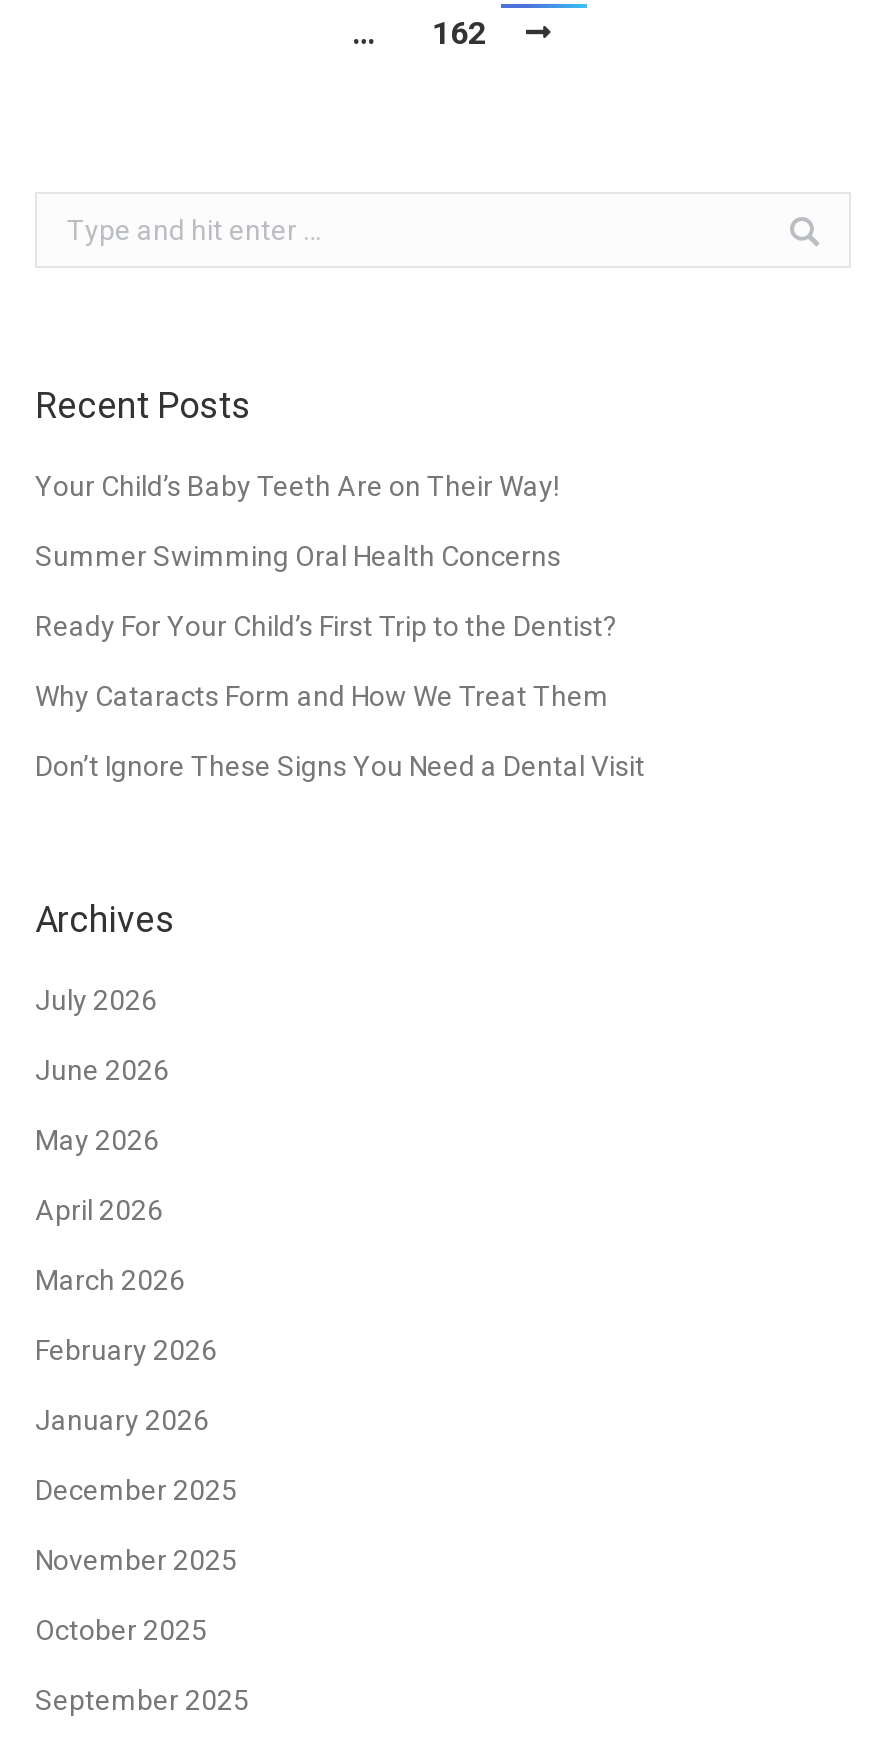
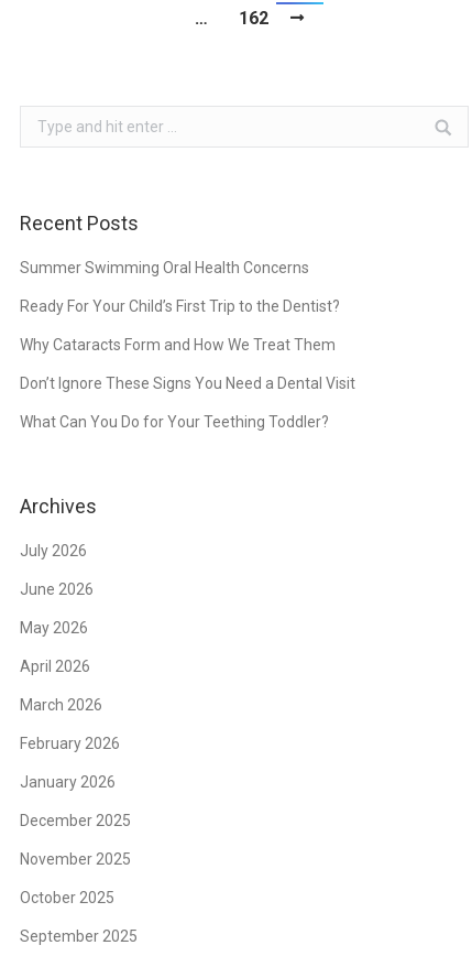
- Your Child’s Baby Teeth Are on Their Way!

moved up: Summer Swimming Oral Health Concerns | Ready For Your Child’s First Trip to the Dentist? | Why Cataracts Form and How We Treat Them | Don’t Ignore These Signs You Need a Dental Visit

+ What Can You Do for Your Teething Toddler?
